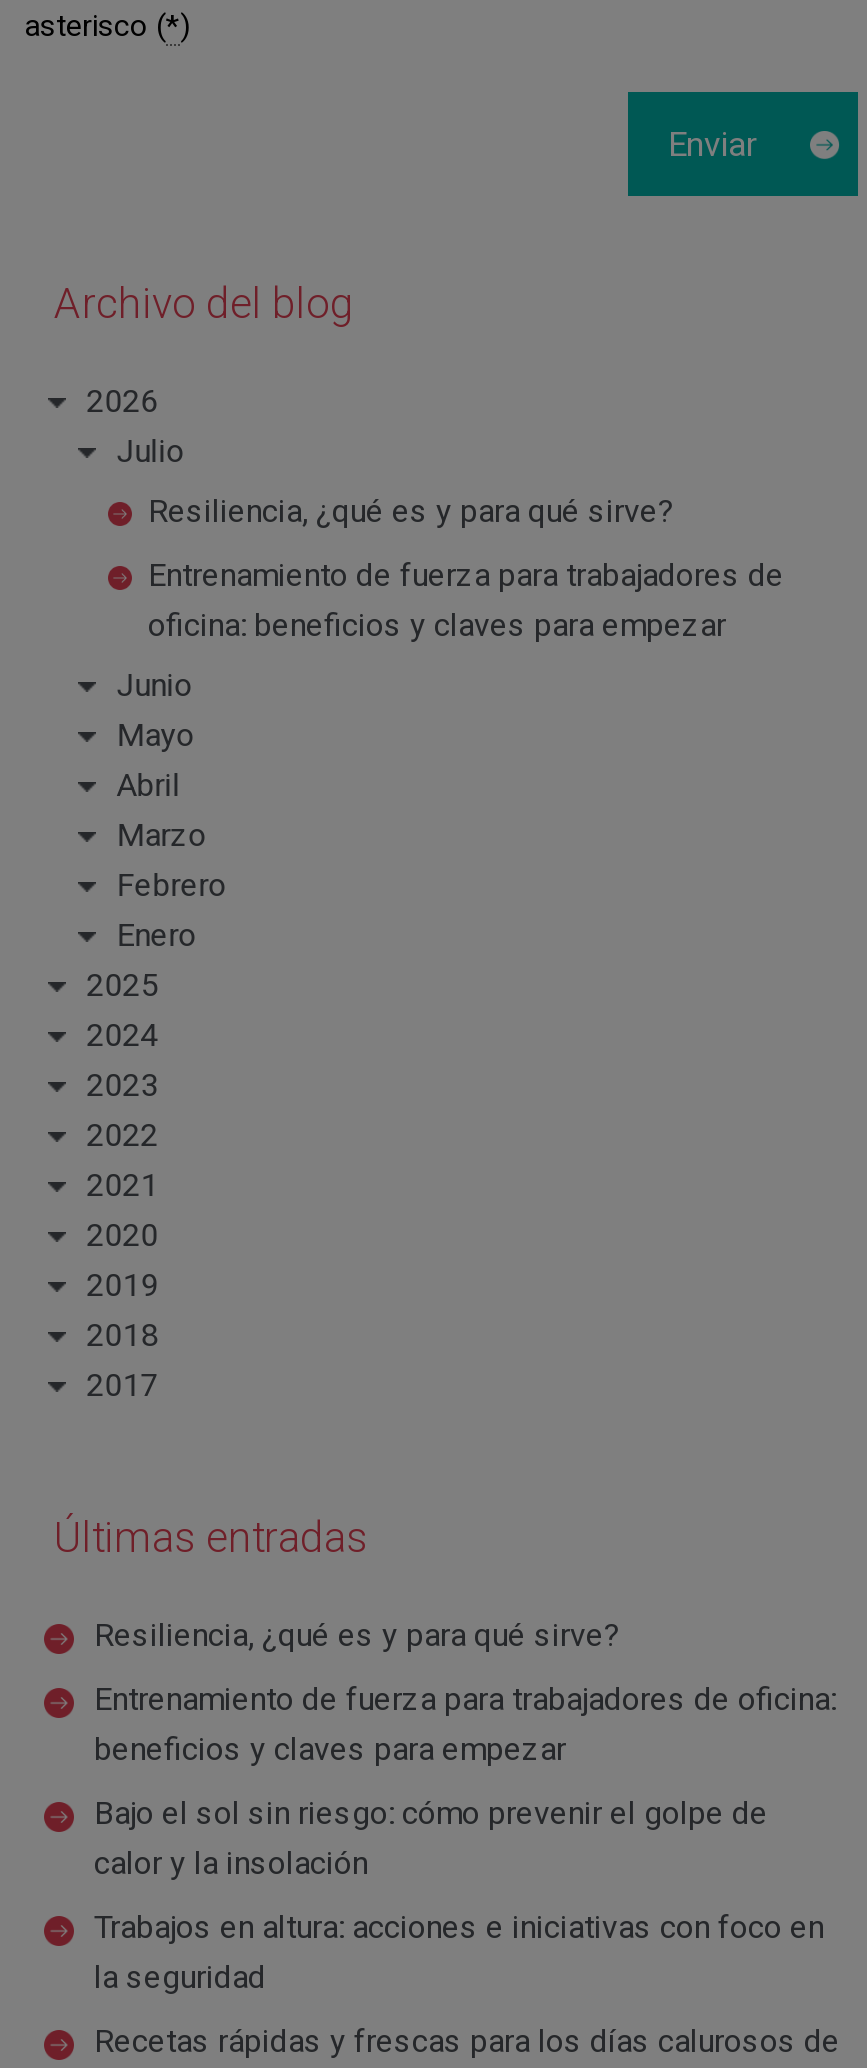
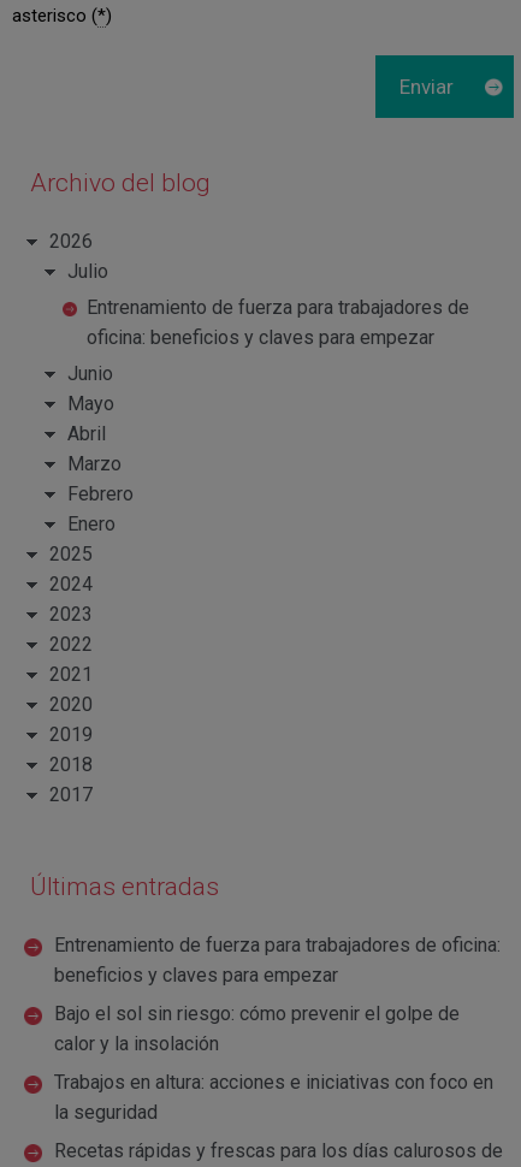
- Resiliencia, ¿qué es y para qué sirve?

- Resiliencia, ¿qué es y para qué sirve?
